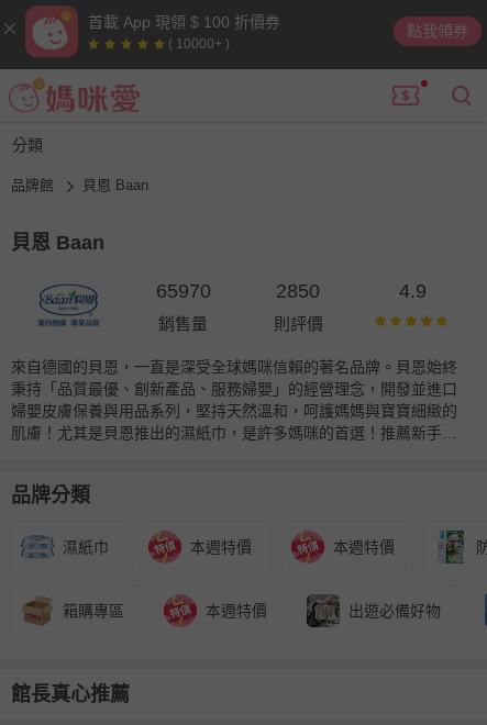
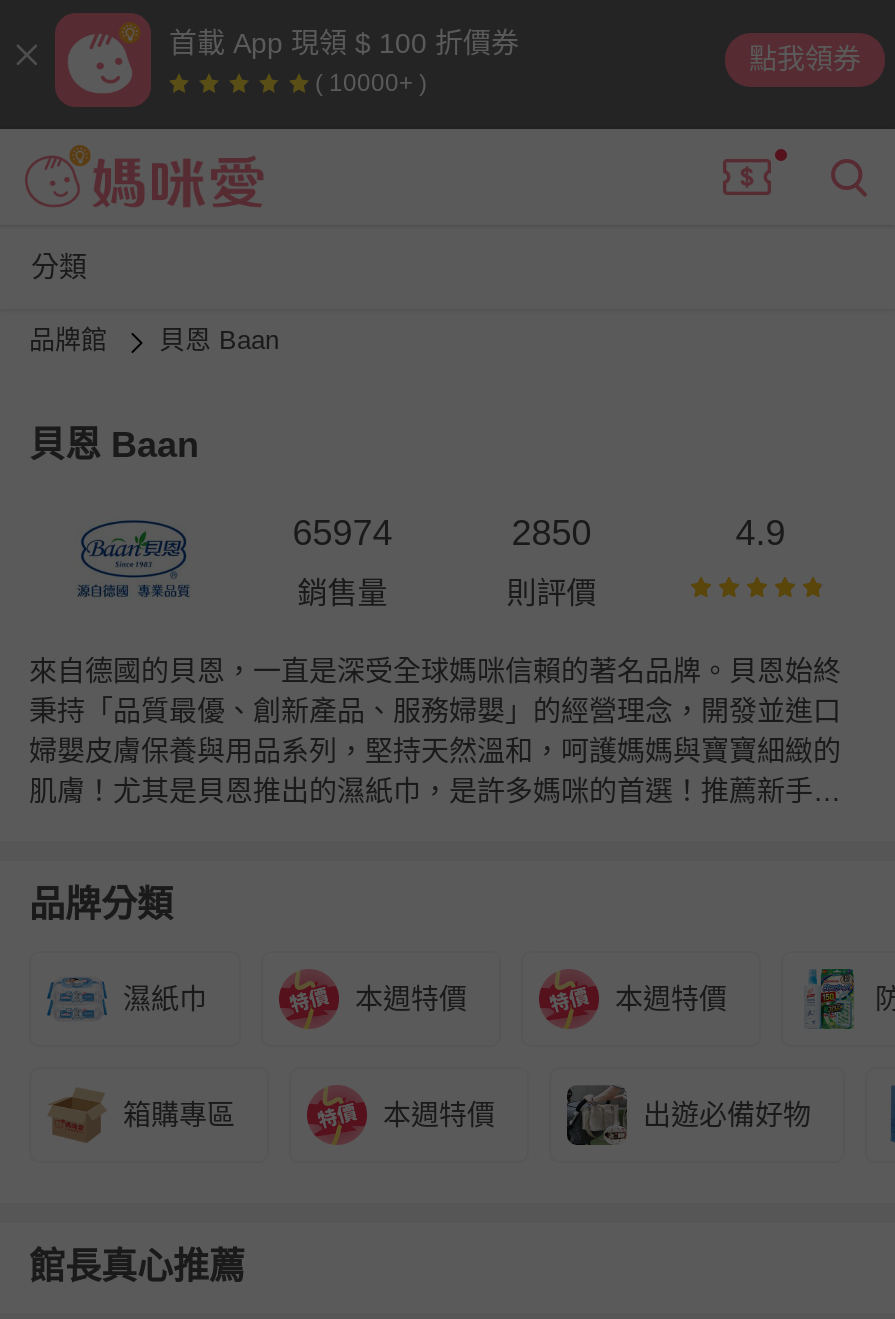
- 65970
+ 65974
